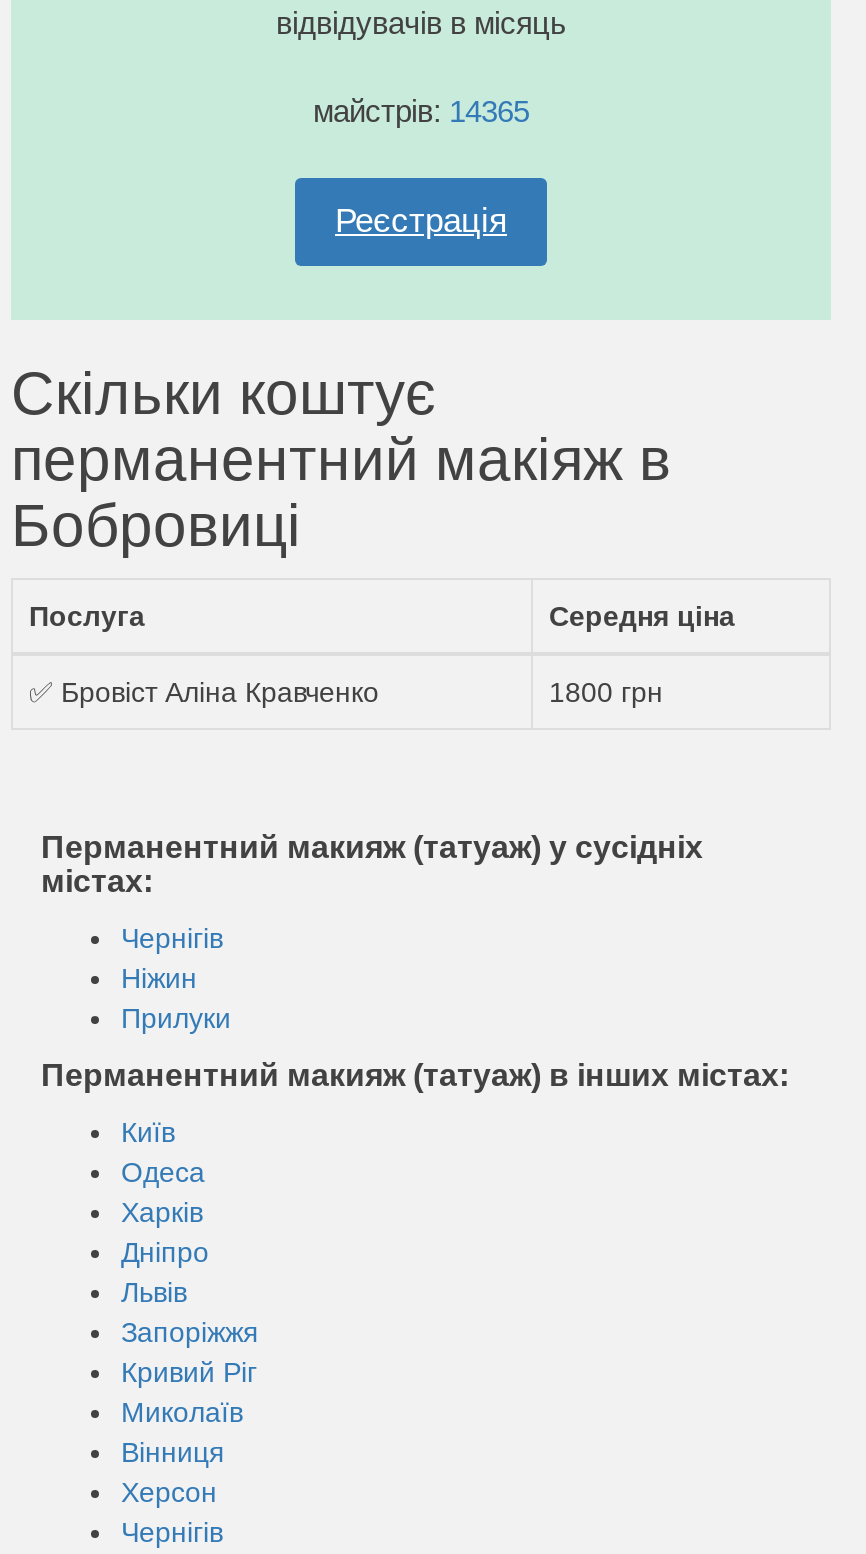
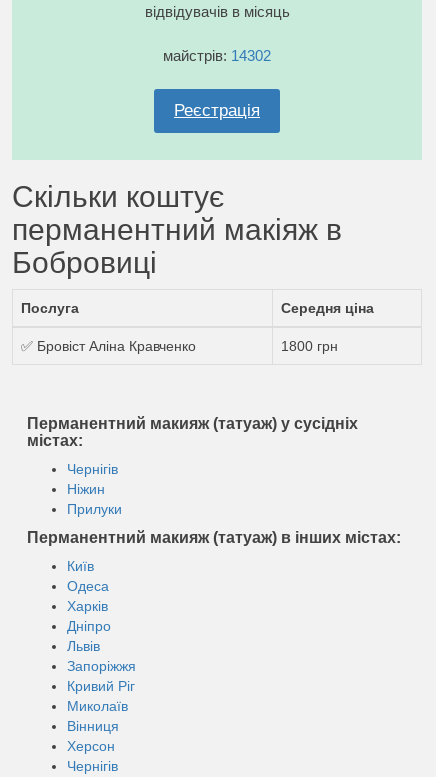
- майстрів: 14365
+ майстрів: 14302
